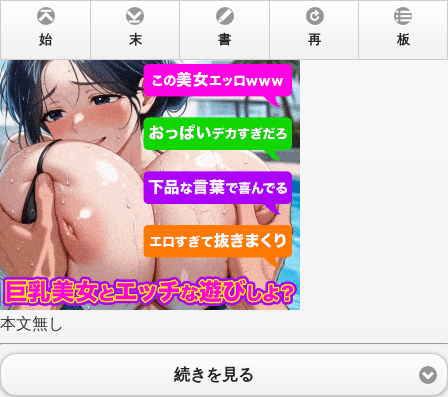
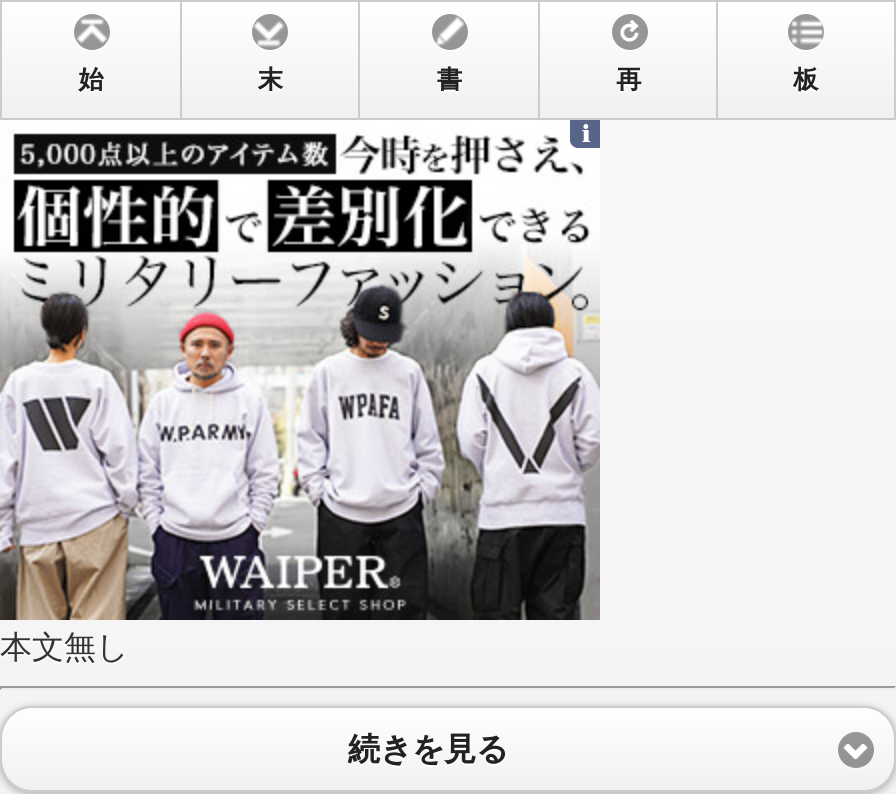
- [image]
+ [image]
